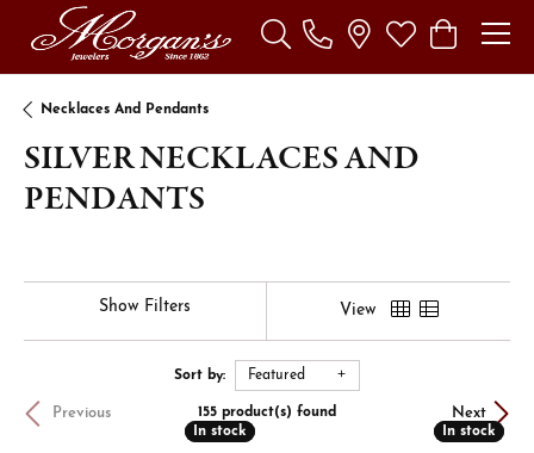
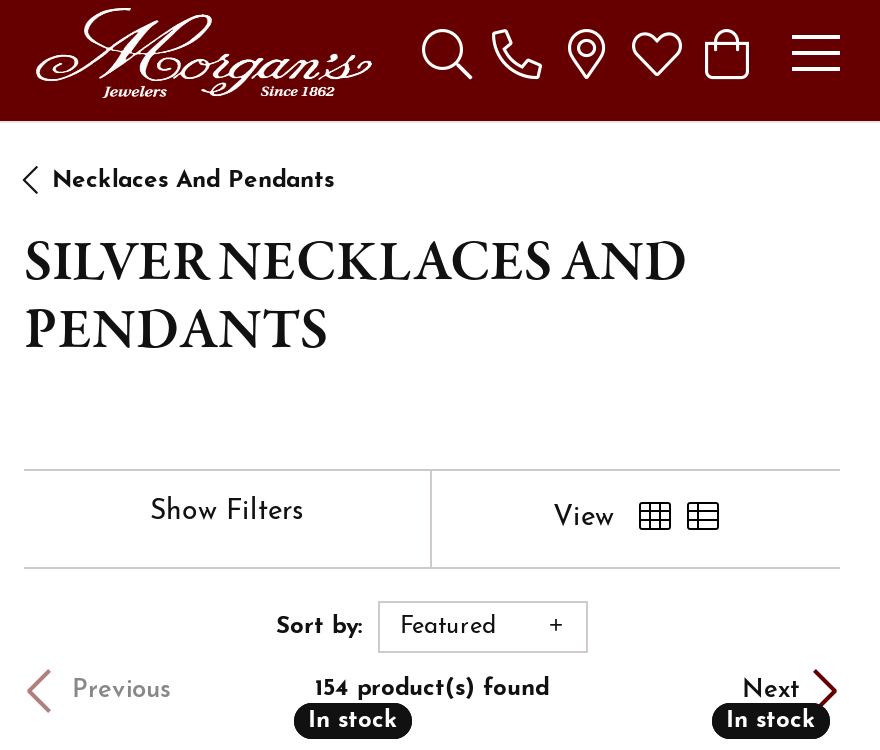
- 155 product(s) found
+ 154 product(s) found
